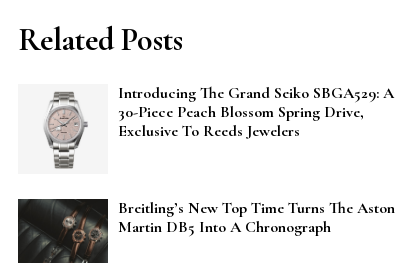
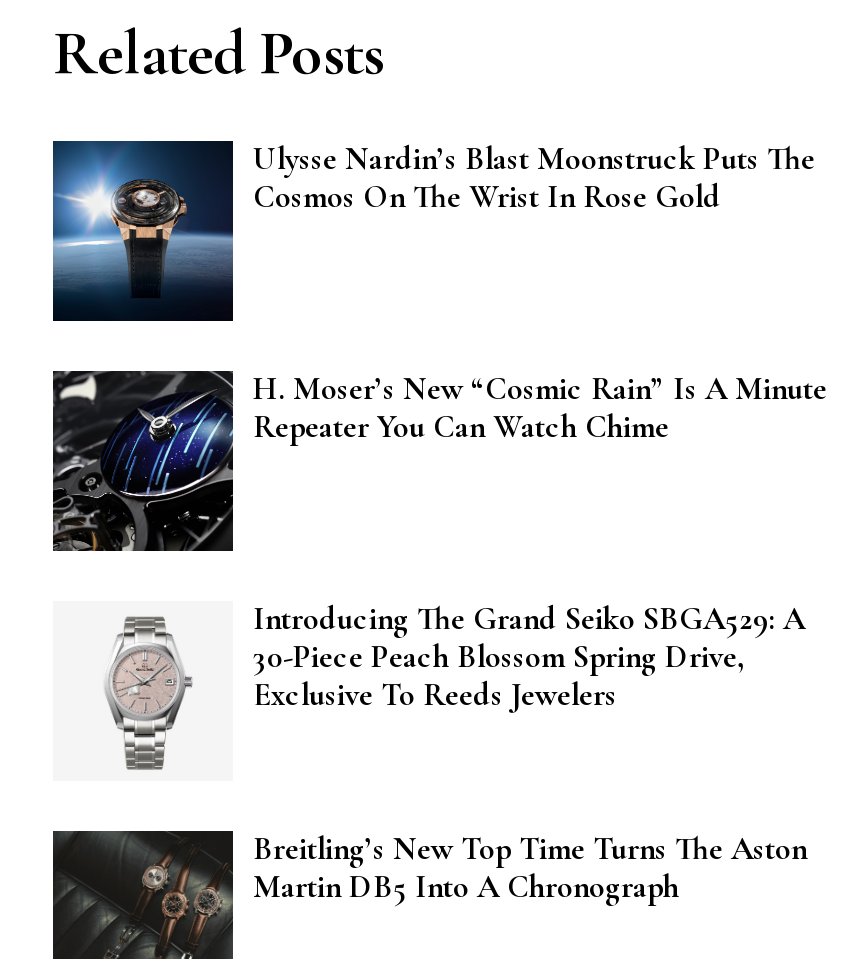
+ [image]
+ Ulysse Nardin’s Blast Moonstruck Puts The
+ Cosmos On The Wrist In Rose Gold

+ [image]
+ H. Moser’s New “Cosmic Rain” Is A Minute
+ Repeater You Can Watch Chime
